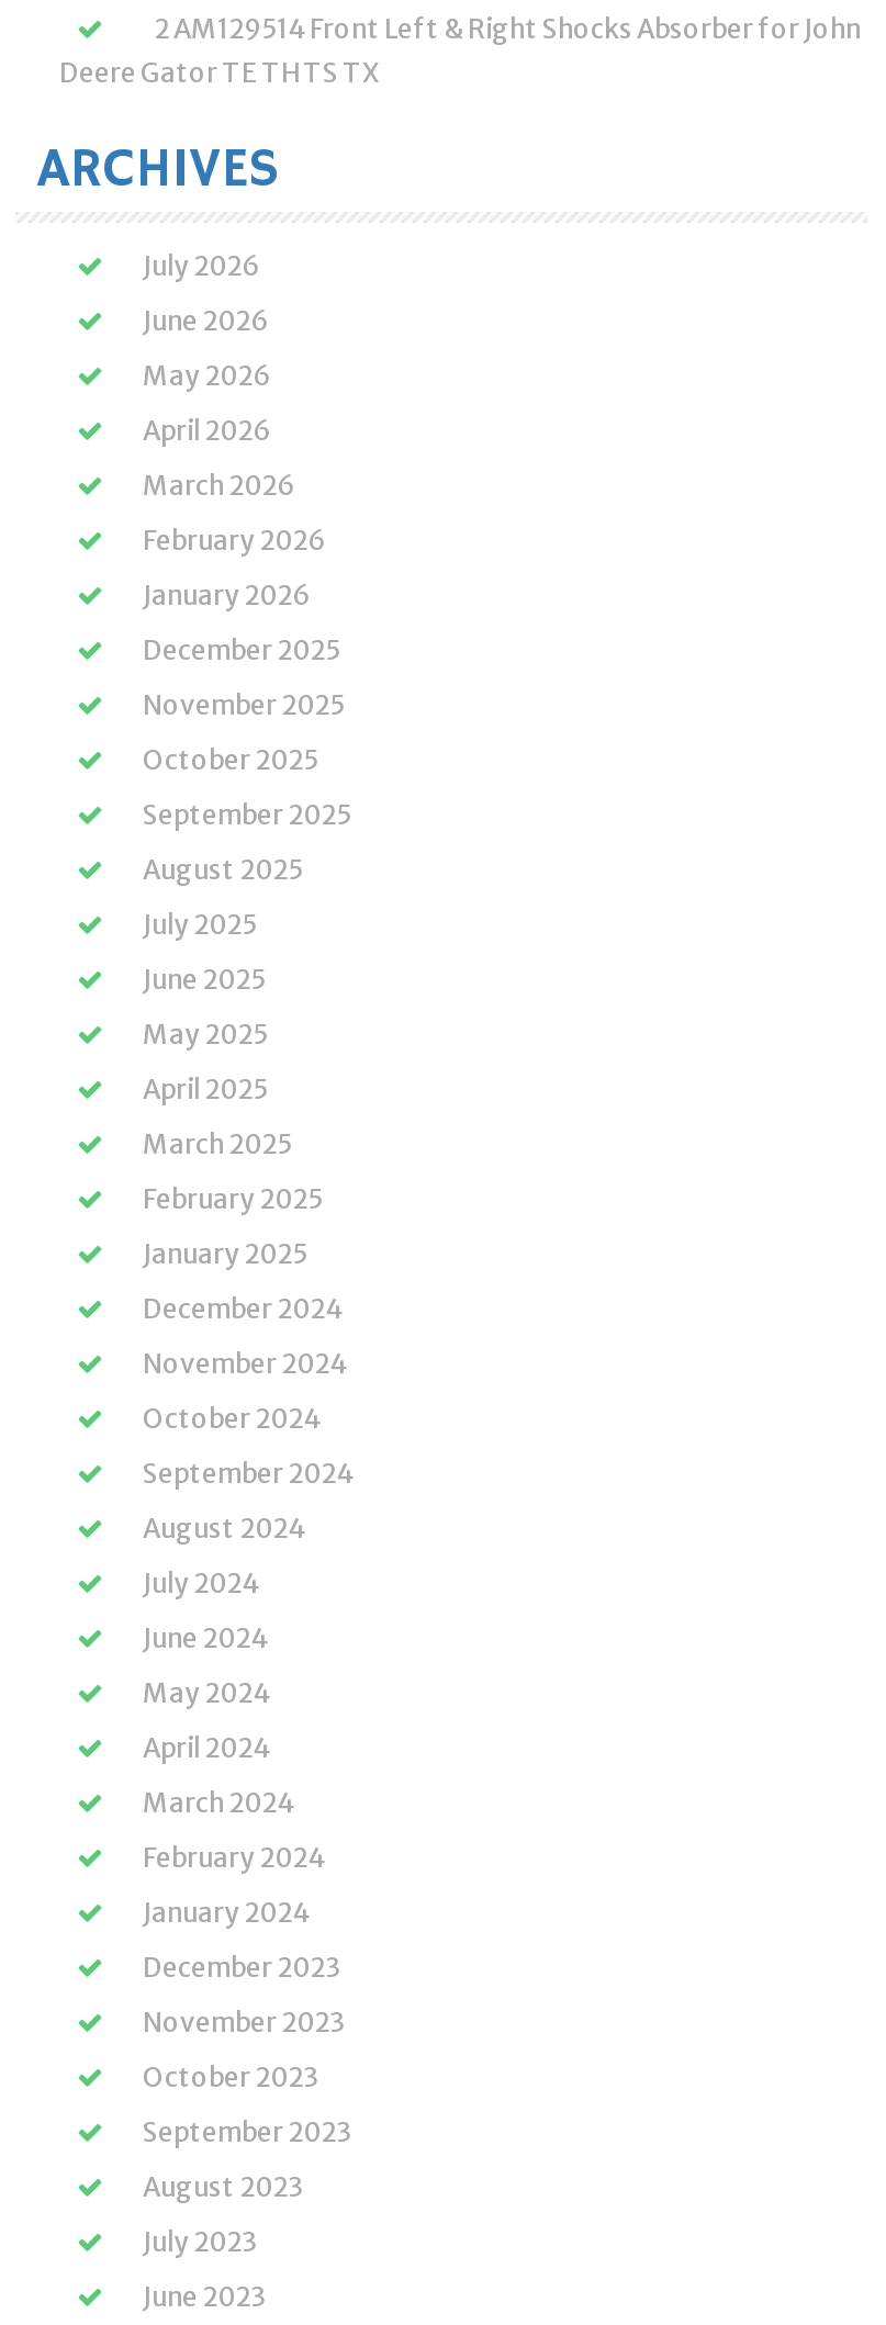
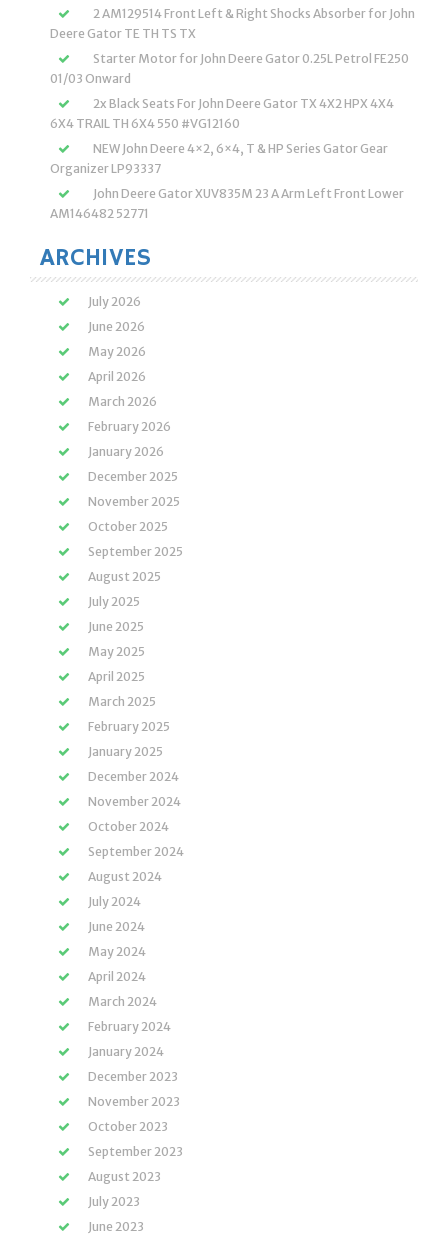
+ Starter Motor for John Deere Gator 0.25L Petrol FE250
+ 01/03 Onward
+ 2x Black Seats For John Deere Gator TX 4X2 HPX 4X4
+ 6X4 TRAIL TH 6X4 550 #VG12160
+ NEW John Deere 4×2, 6×4, T & HP Series Gator Gear
+ Organizer LP93337
+ John Deere Gator XUV835M 23 A Arm Left Front Lower
+ AM146482 52771
